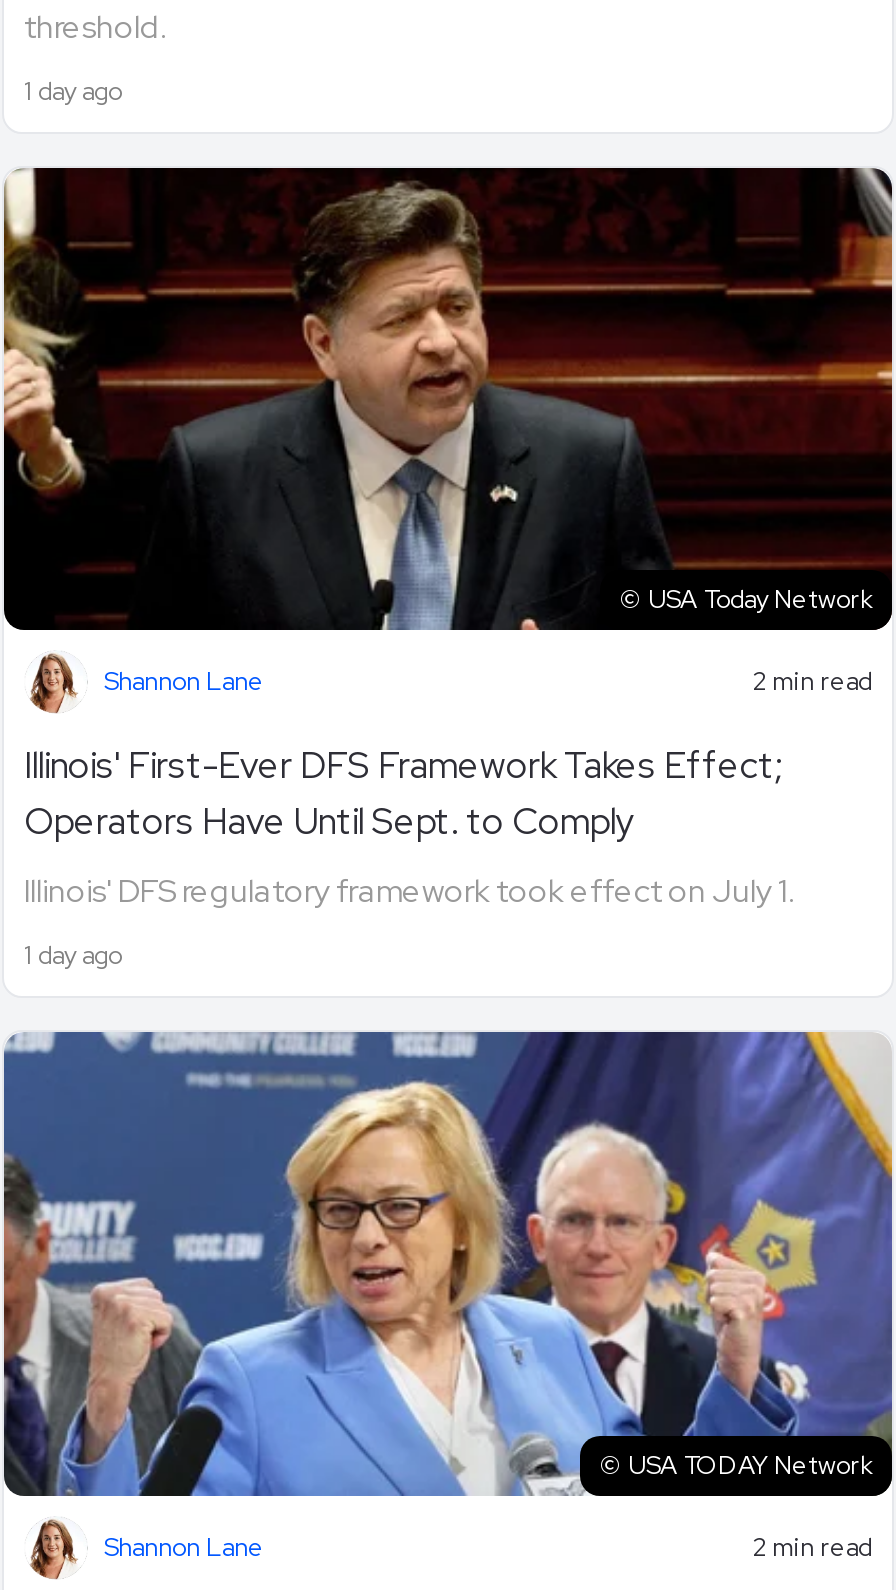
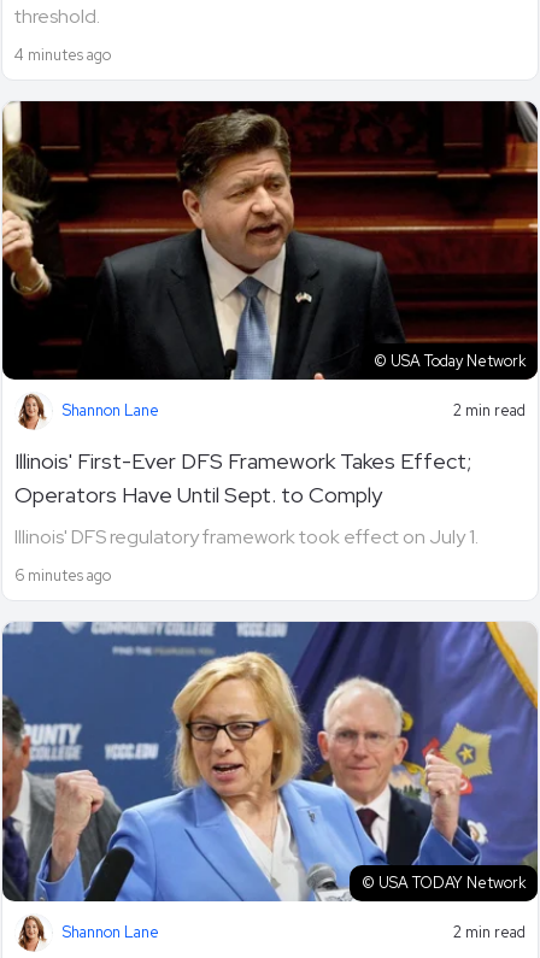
- 1 day ago
+ 4 minutes ago

- 1 day ago
+ 6 minutes ago
